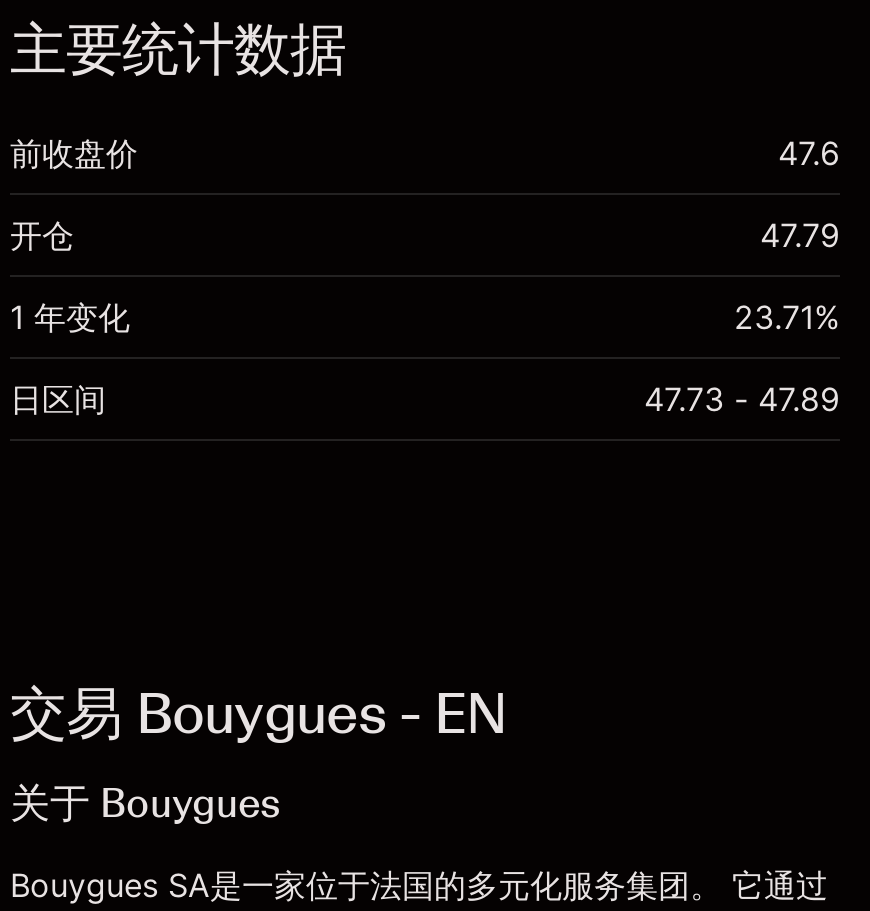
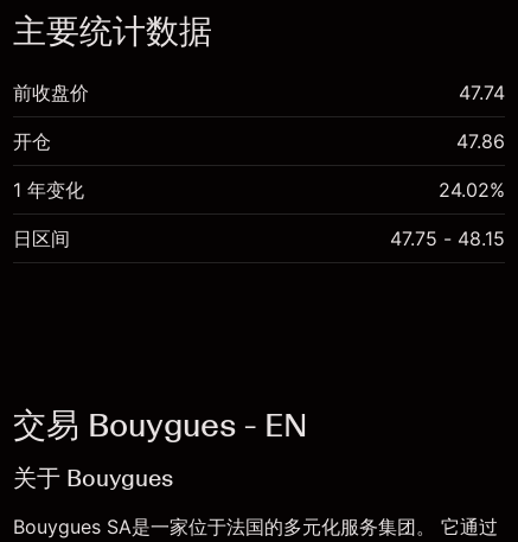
- 47.6
+ 47.74

- 47.79
+ 47.86

- 23.71%
+ 24.02%

- 47.73 - 47.89
+ 47.75 - 48.15
